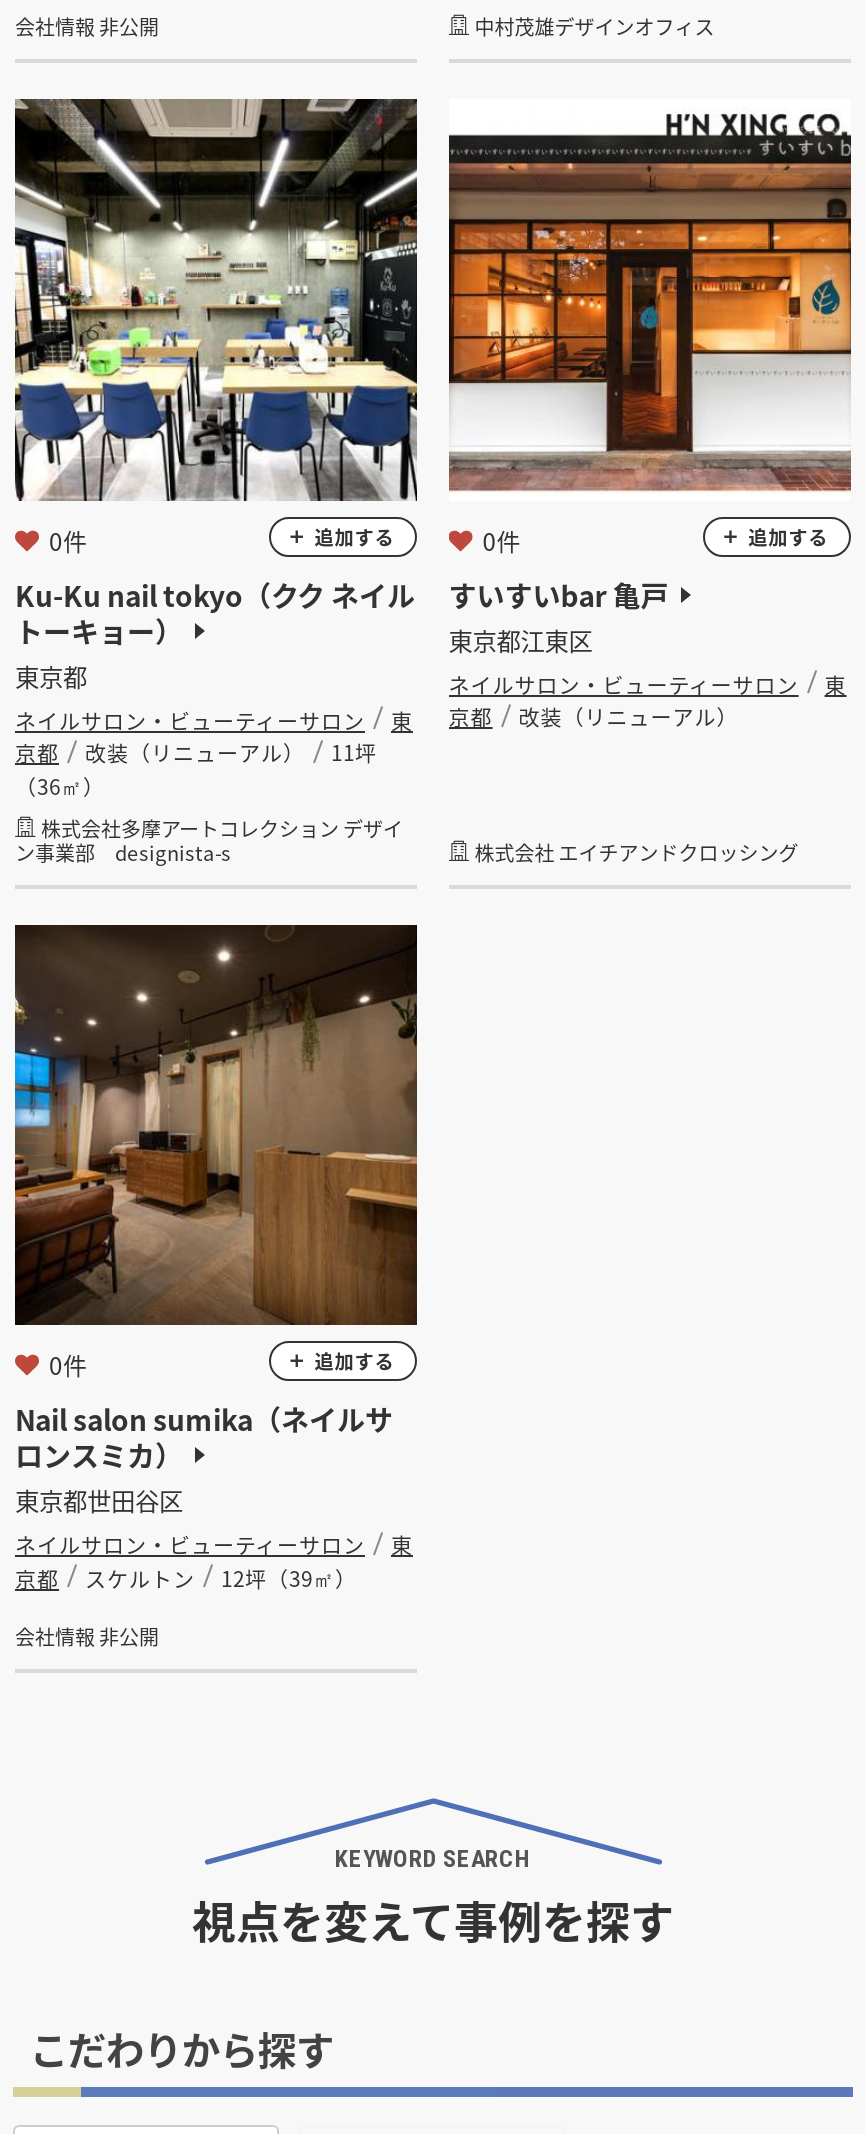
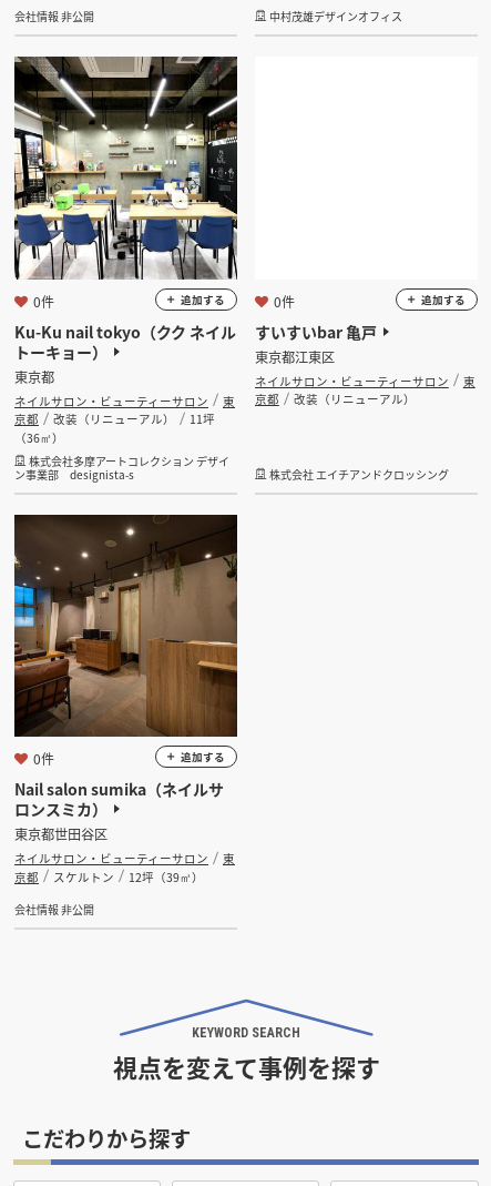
- [image]
